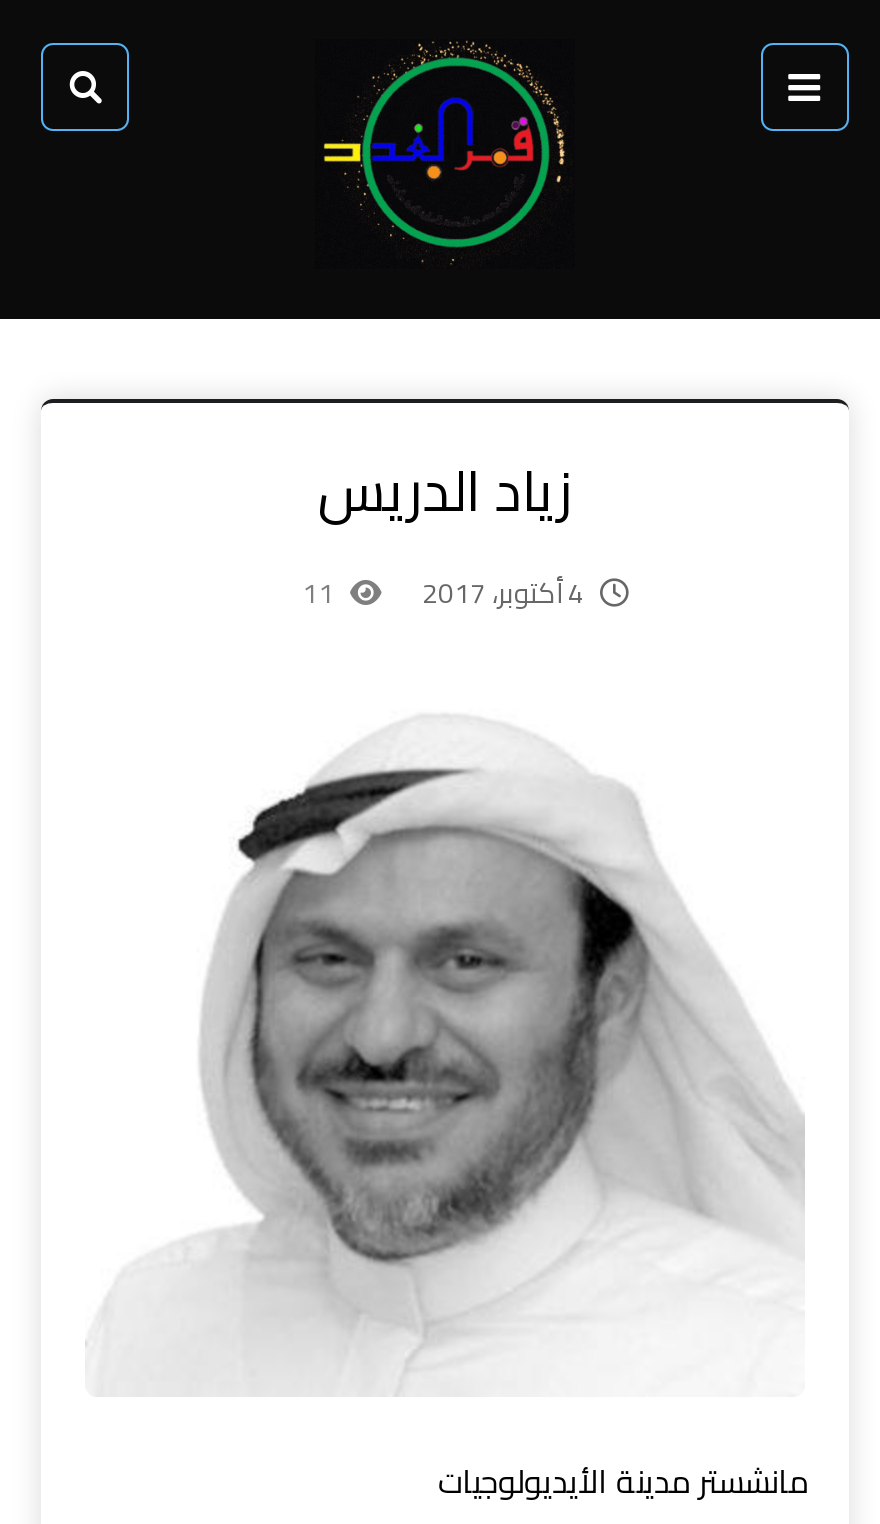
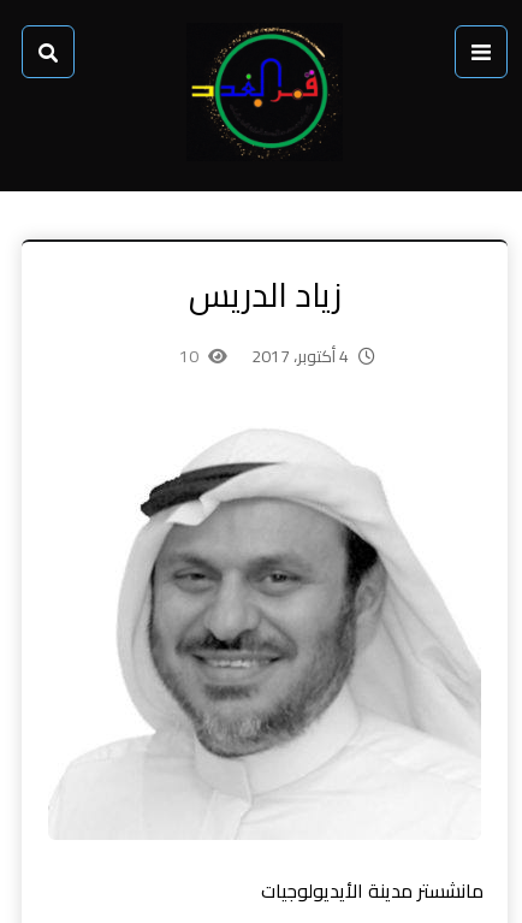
- 11
+ 10
